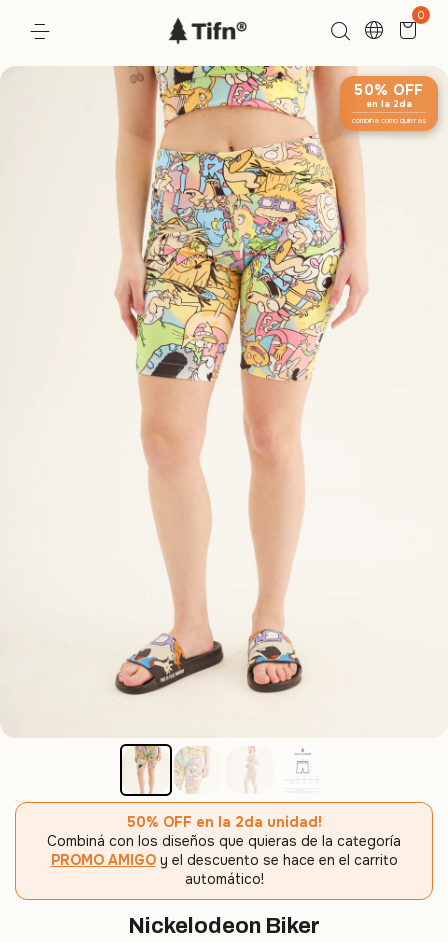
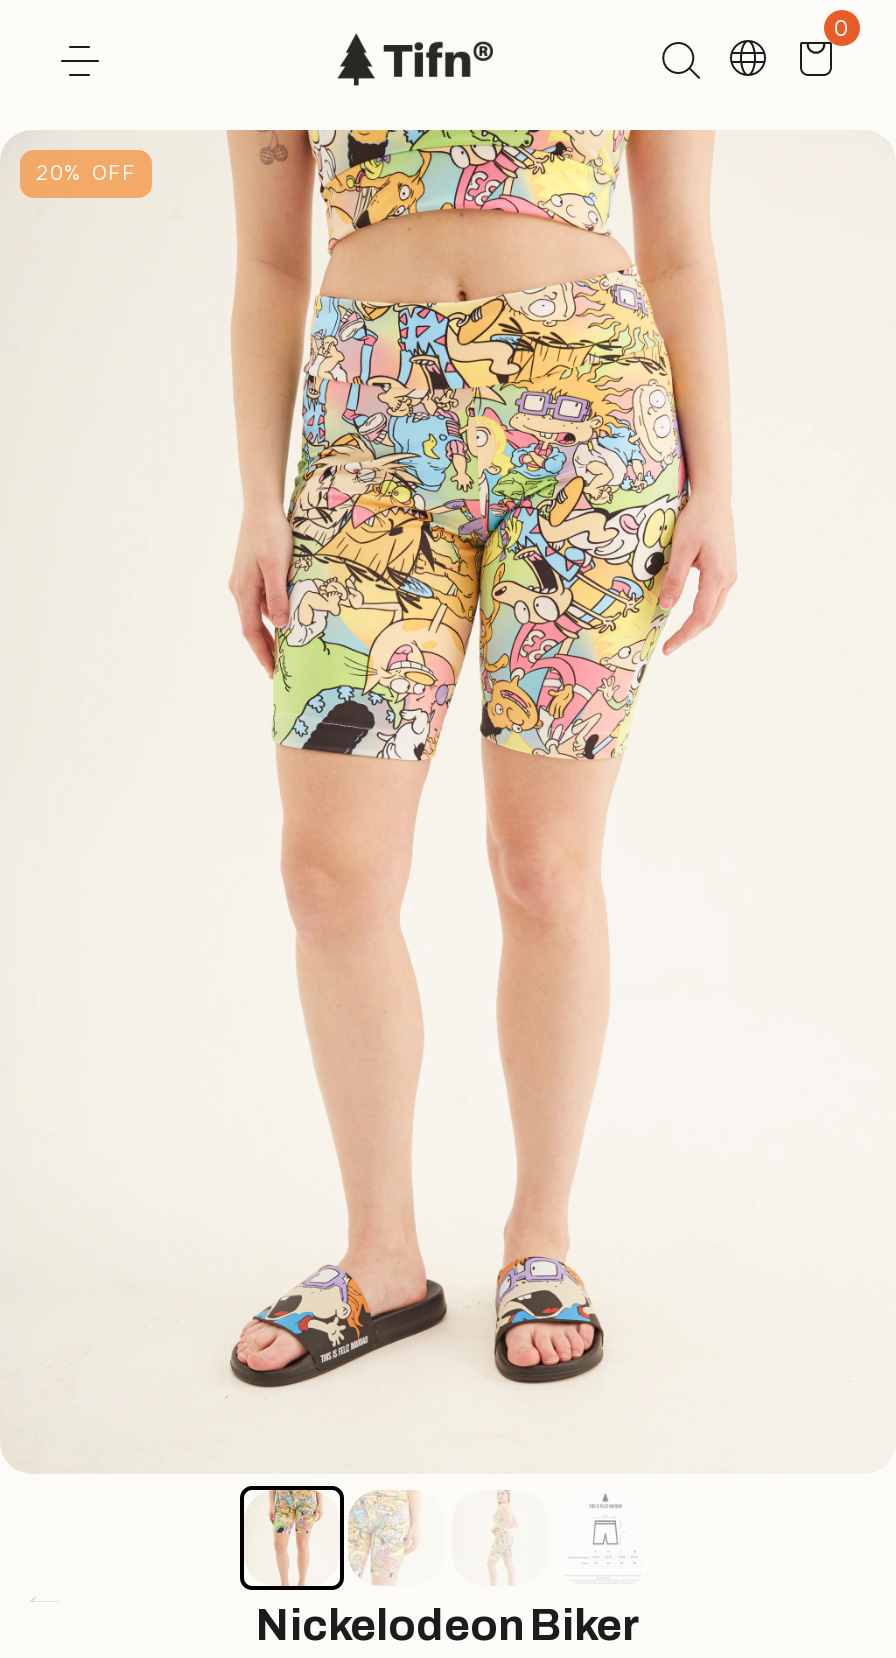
- 50% OFF
- en la 2da
- combiná como quieras
+ 20% OFF

- [image]
- 50% OFF en la 2da unidad!
- Combiná con los diseños que quieras de la categoría
- PROMO AMIGO y el descuento se hace en el carrito
- automático!
